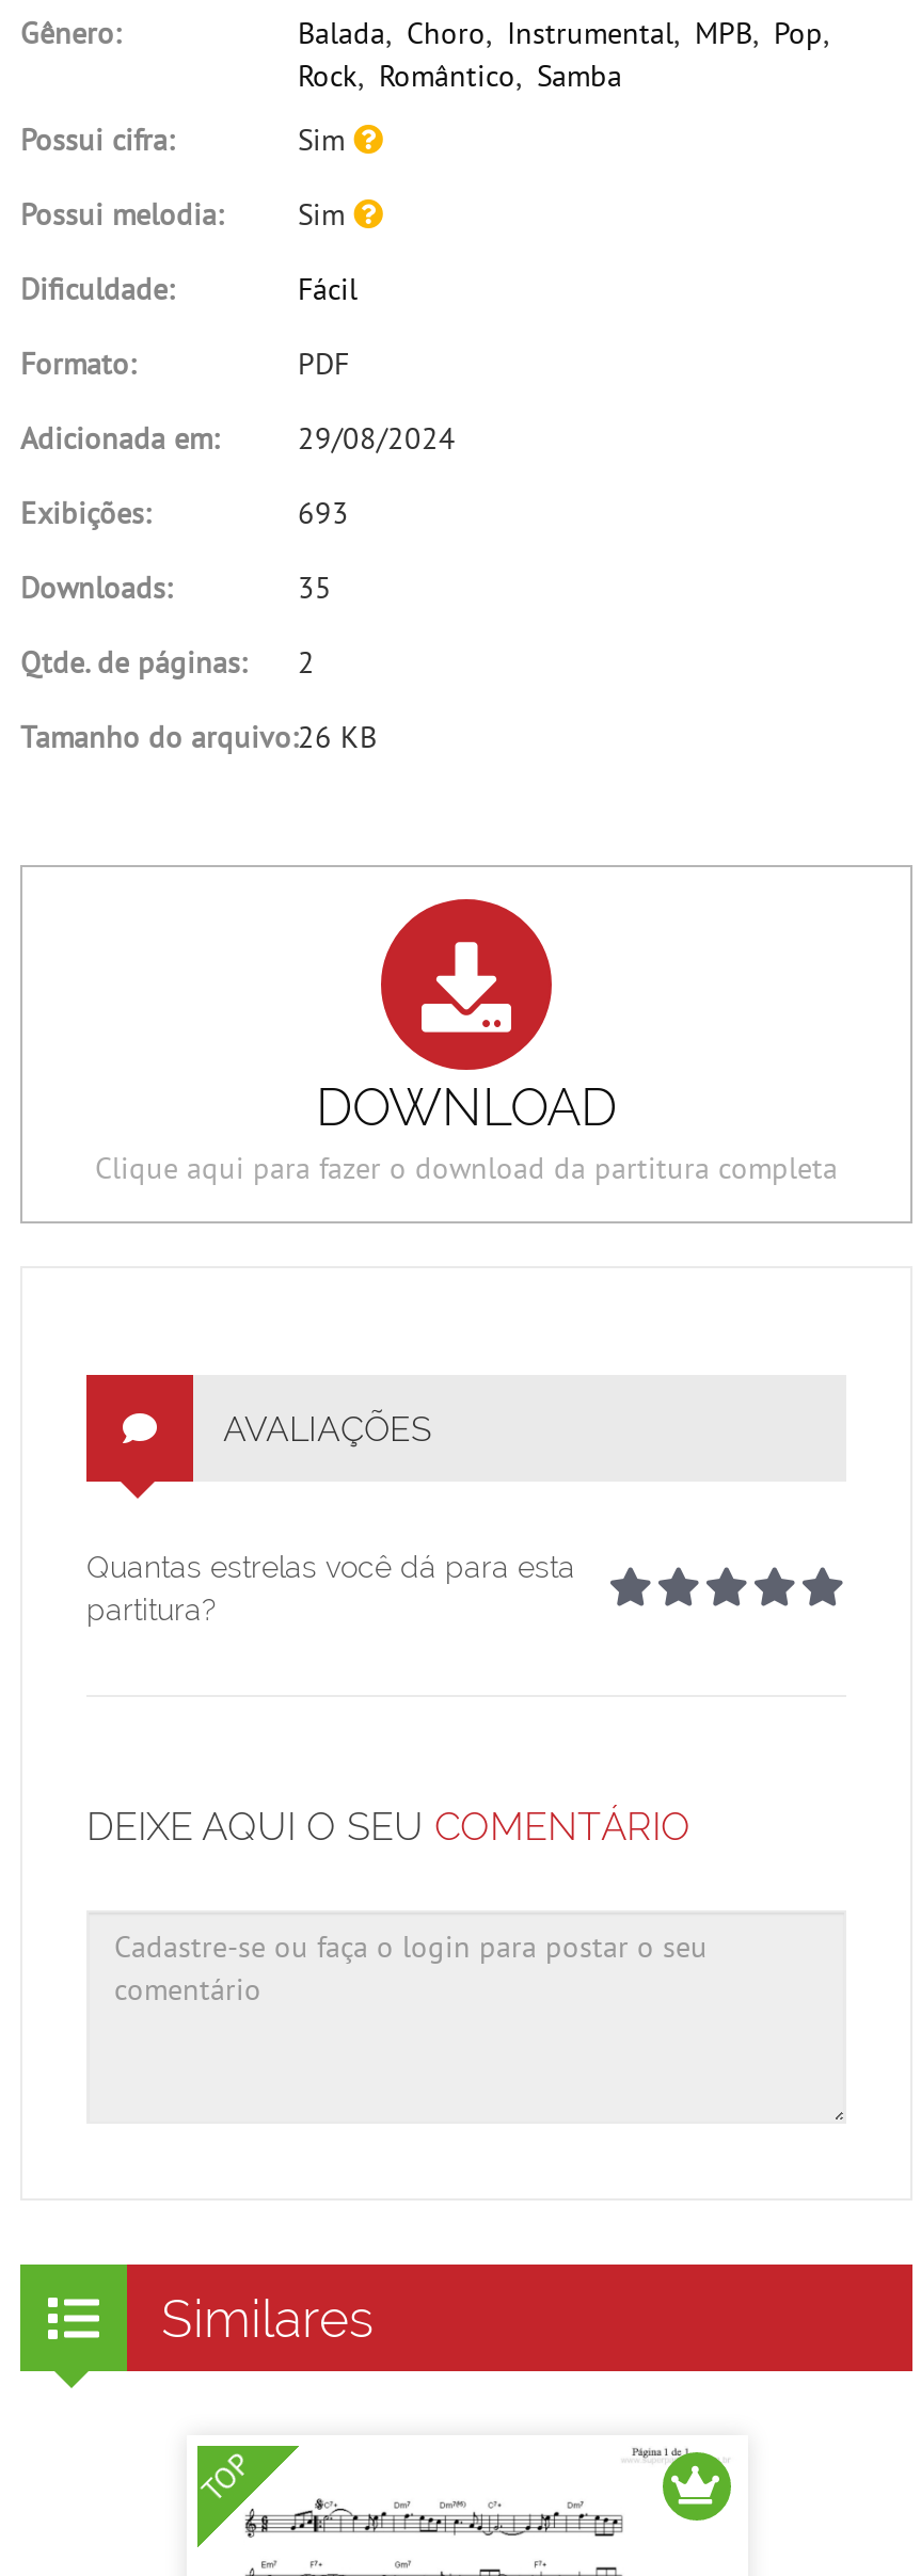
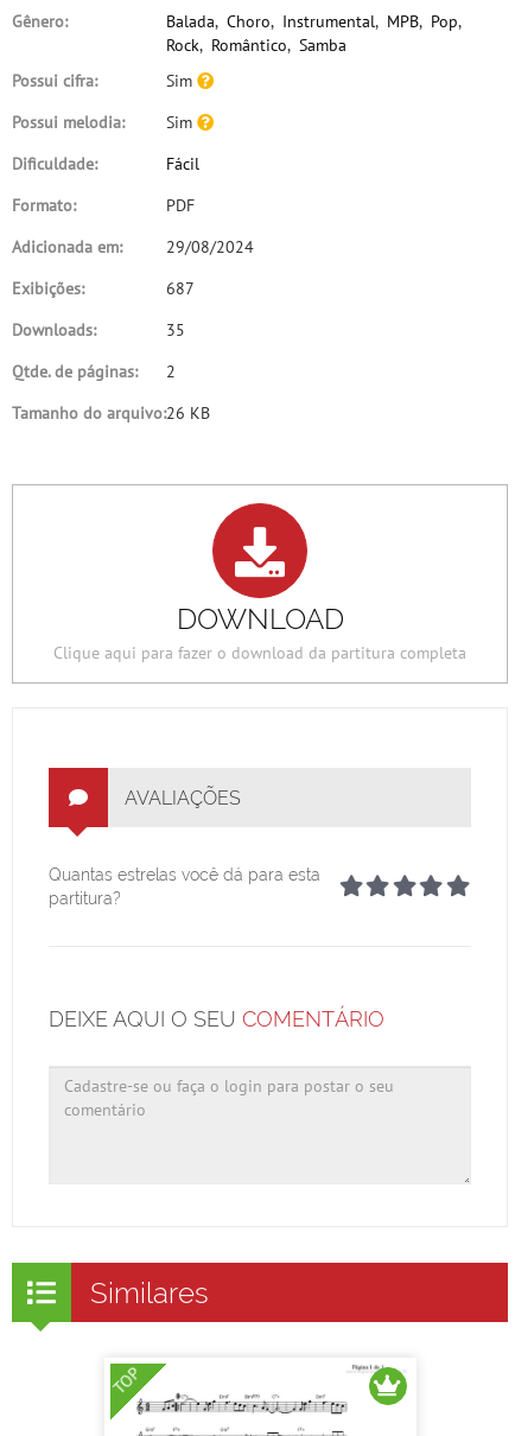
- 693
+ 687
